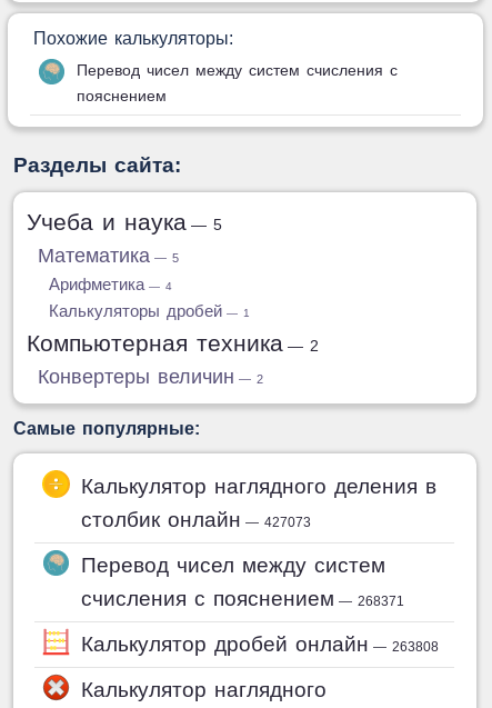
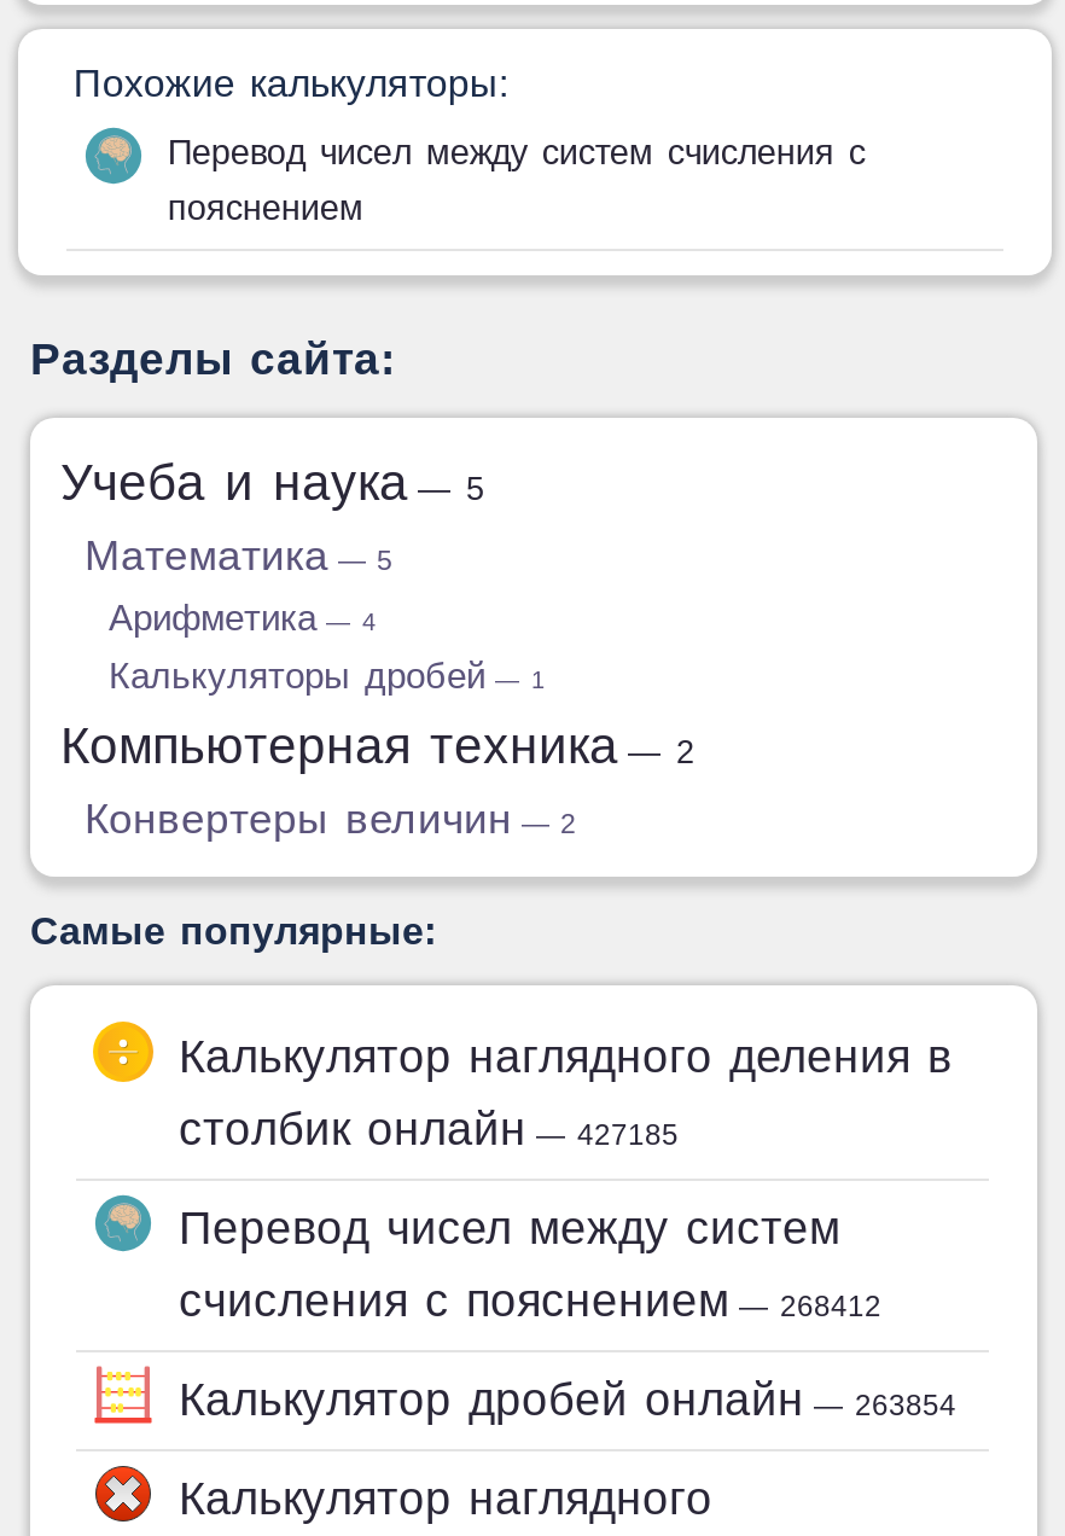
- столбик онлайн — 427073
+ столбик онлайн — 427185

- счисления с пояснением — 268371
+ счисления с пояснением — 268412

- Калькулятор дробей онлайн — 263808
+ Калькулятор дробей онлайн — 263854
